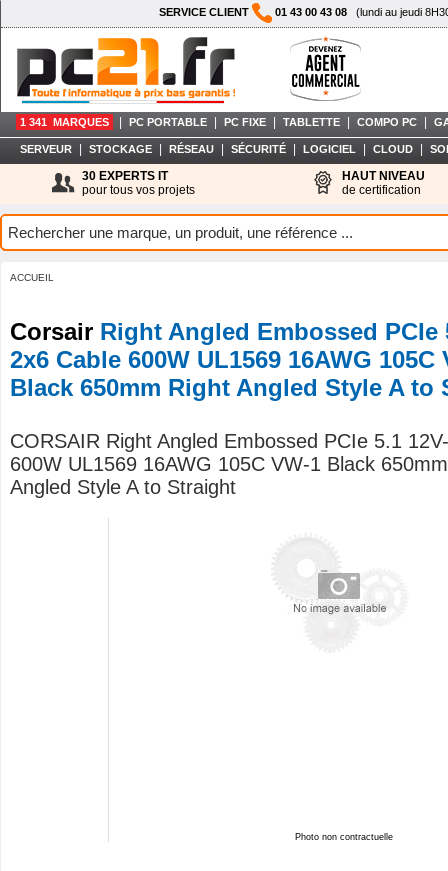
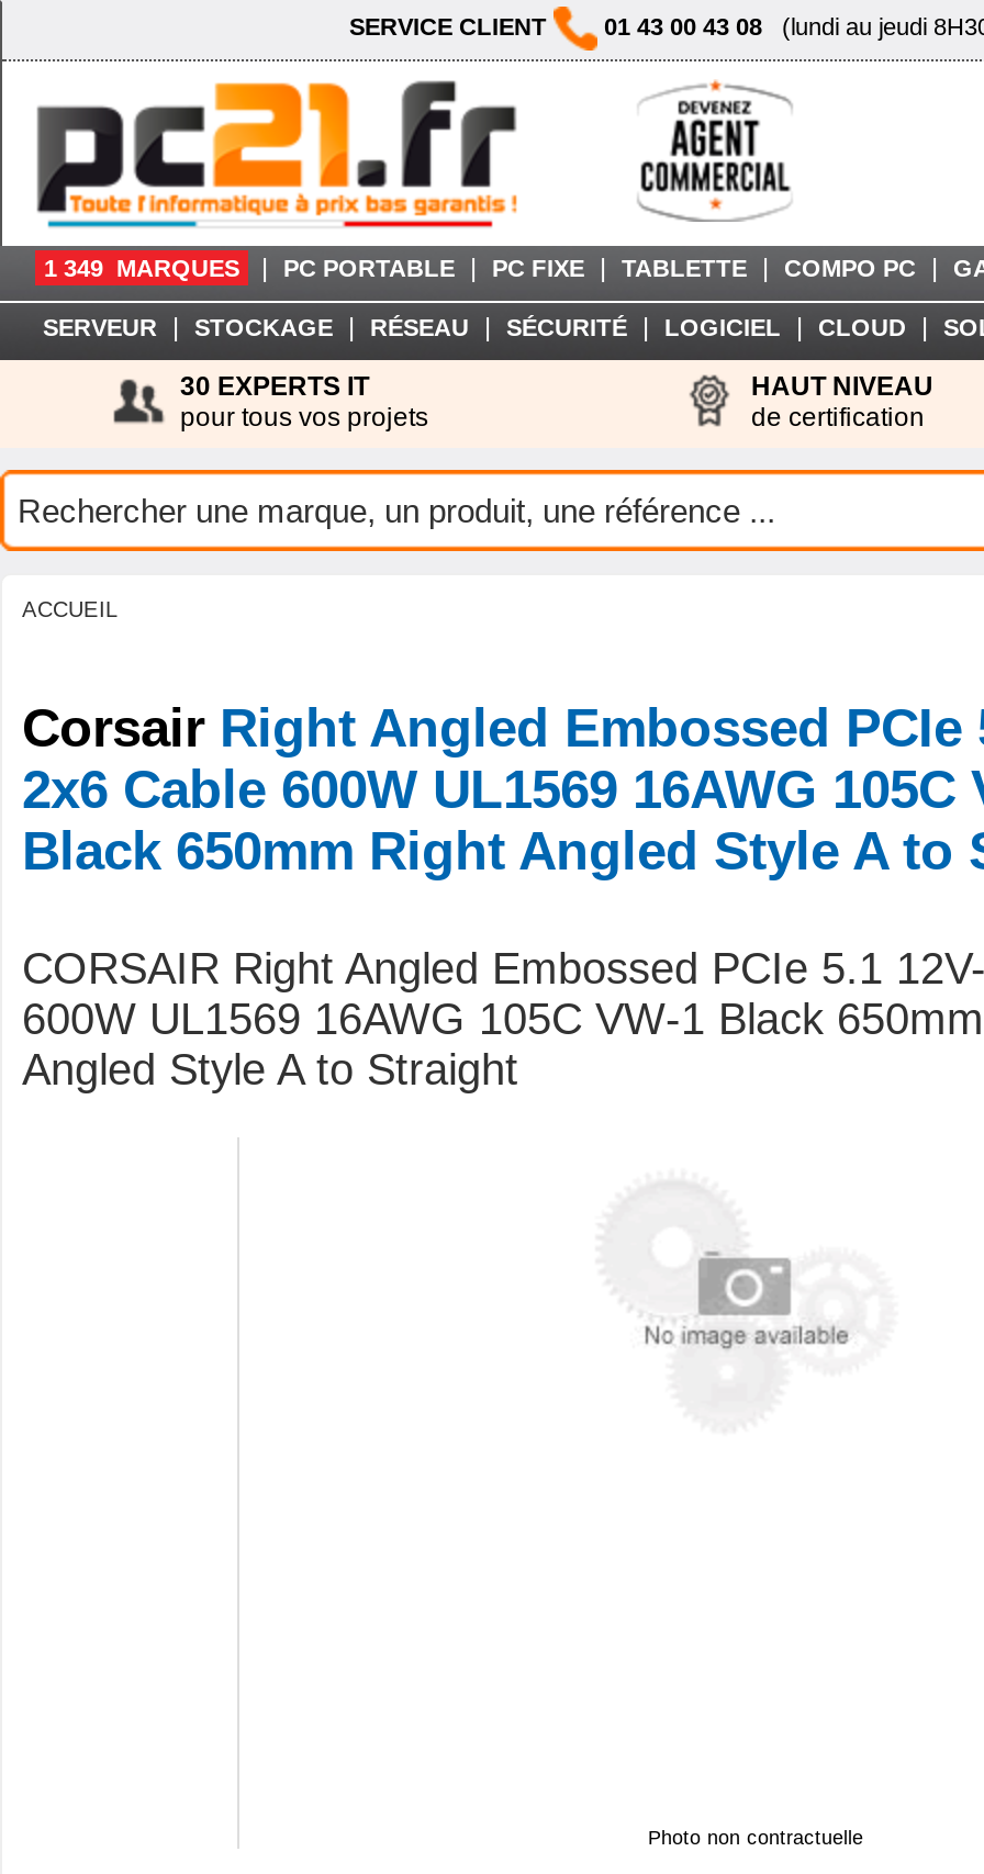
- 1 341 MARQUES
+ 1 349 MARQUES
